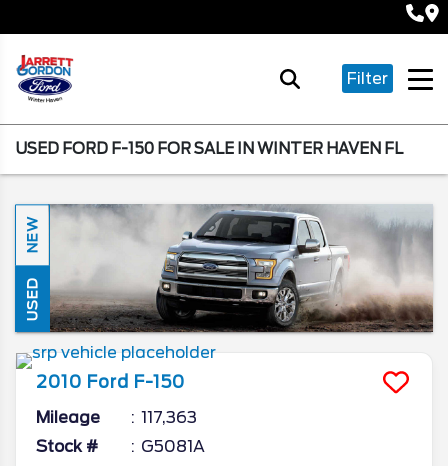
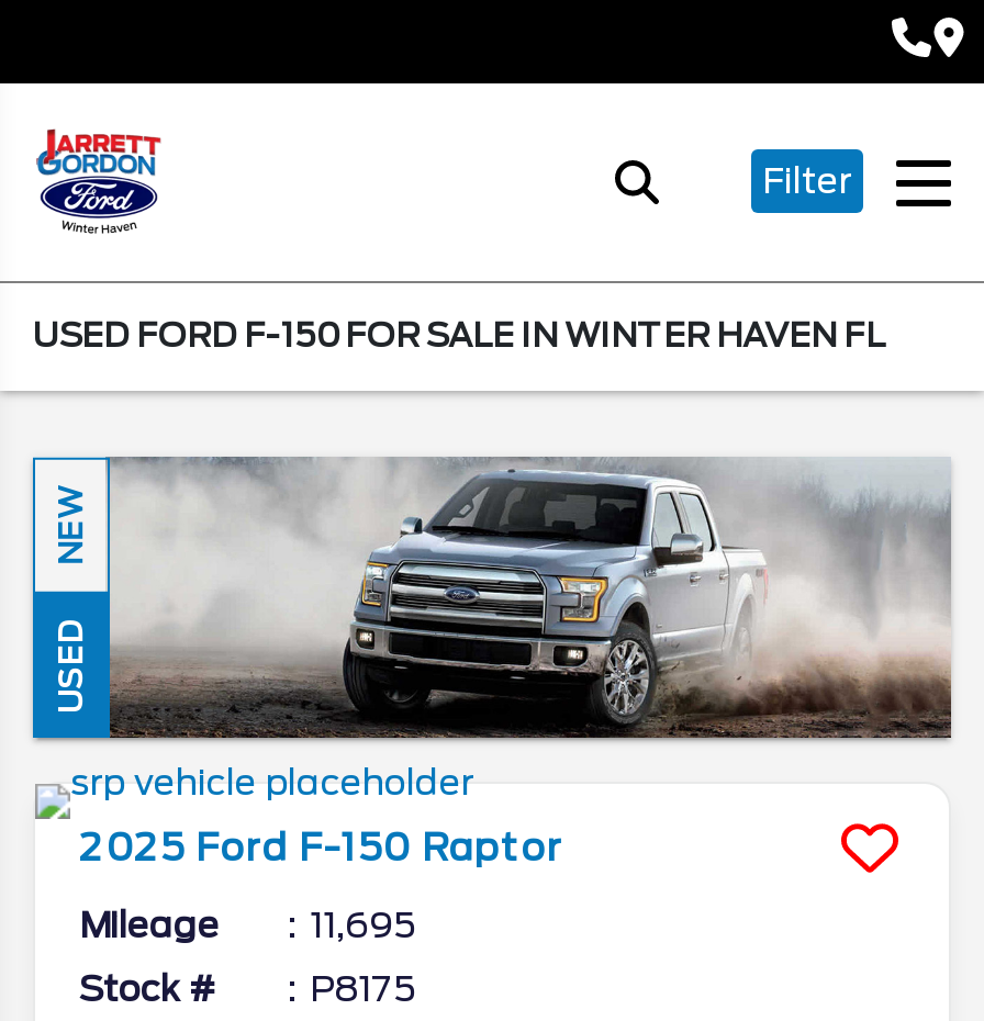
- 2010 Ford F-150
+ 2025 Ford F-150 Raptor

- 117,363
+ 11,695

- G5081A
+ P8175
